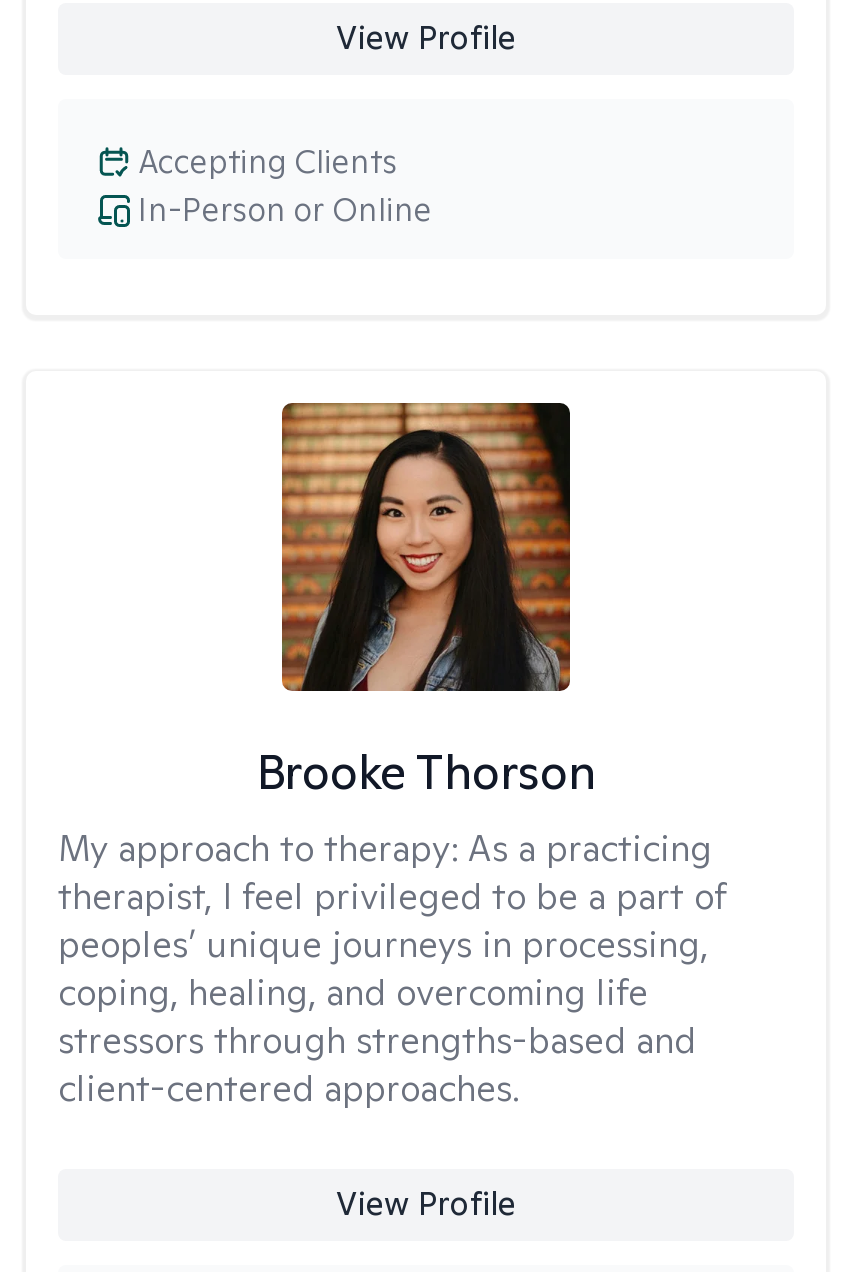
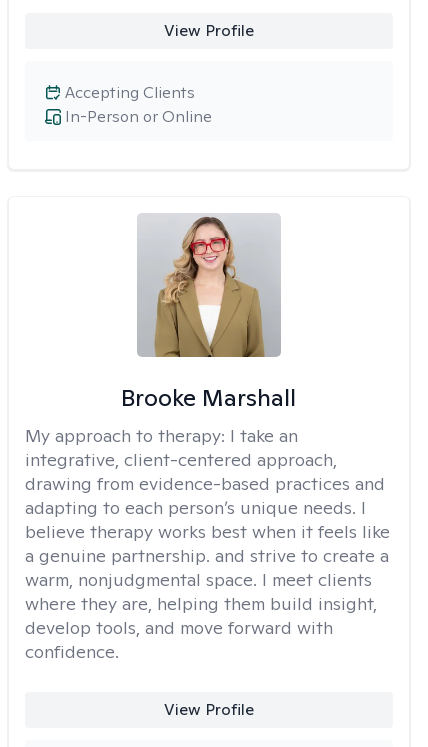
- [image]
+ [image]

- Brooke Thorson
- My approach to therapy: As a practicing
- therapist, I feel privileged to be a part of
- peoples’ unique journeys in processing,
- coping, healing, and overcoming life
- stressors through strengths-based and
- client-centered approaches.
+ Brooke Marshall
+ My approach to therapy: I take an
+ integrative, client-centered approach,
+ drawing from evidence-based practices and
+ adapting to each person’s unique needs. I
+ believe therapy works best when it feels like
+ a genuine partnership. and strive to create a
+ warm, nonjudgmental space. I meet clients
+ where they are, helping them build insight,
+ develop tools, and move forward with
+ confidence.
